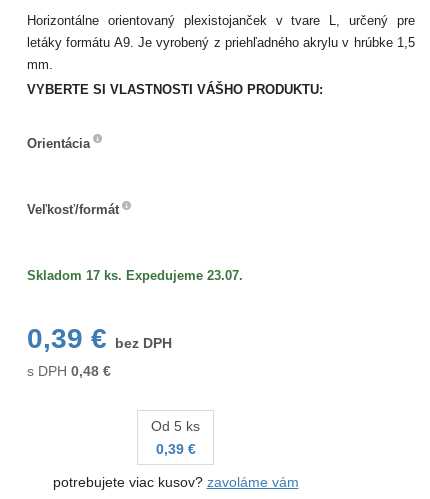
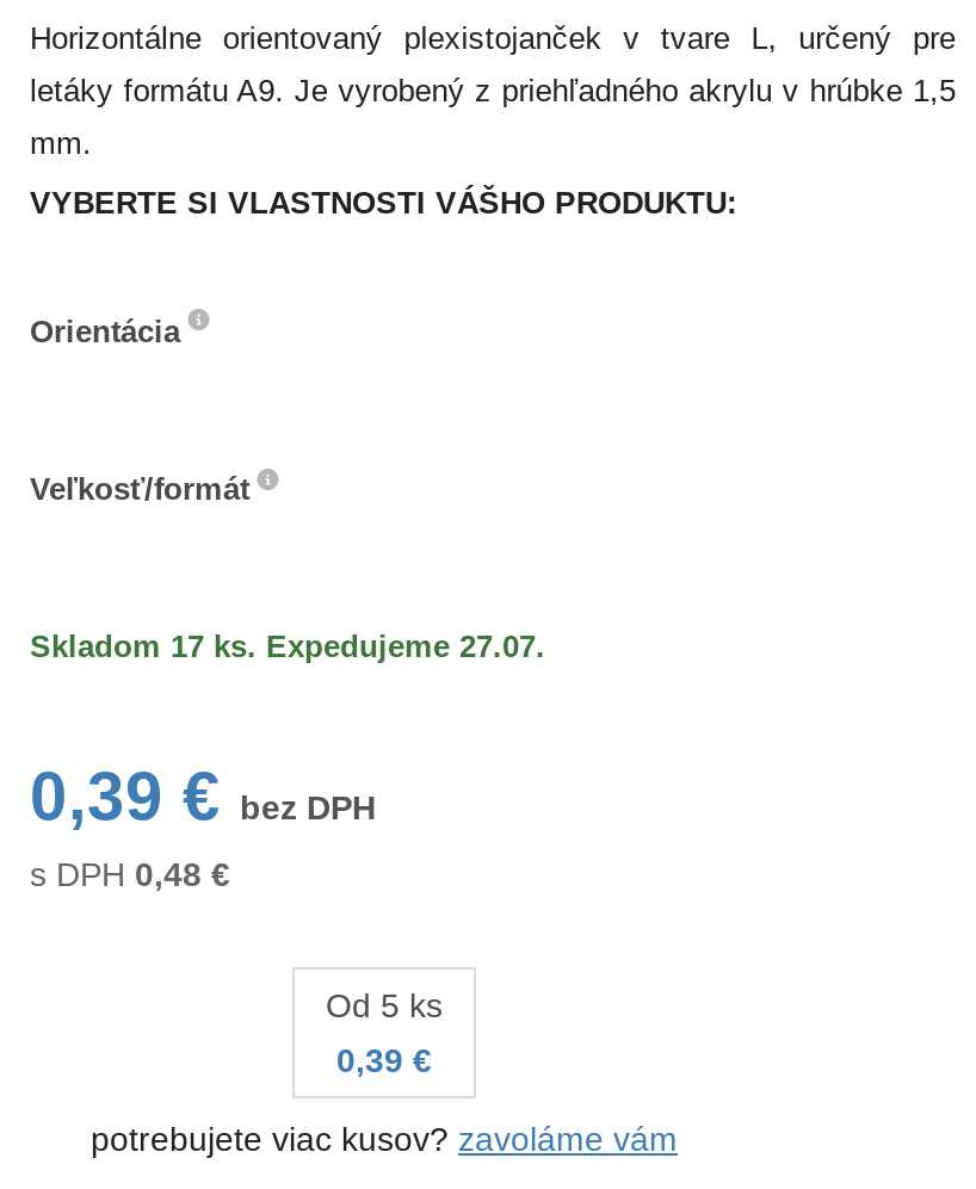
- Skladom 17 ks. Expedujeme 23.07.
+ Skladom 17 ks. Expedujeme 27.07.
